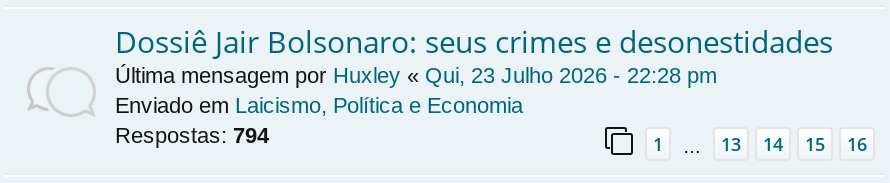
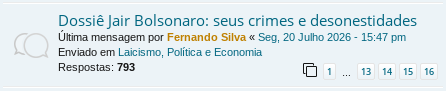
- Última mensagem por Huxley «Qui, 23 Julho 2026 - 22:28 pm
+ Última mensagem por Fernando Silva «Seg, 20 Julho 2026 - 15:47 pm

- Respostas: 794
+ Respostas: 793
